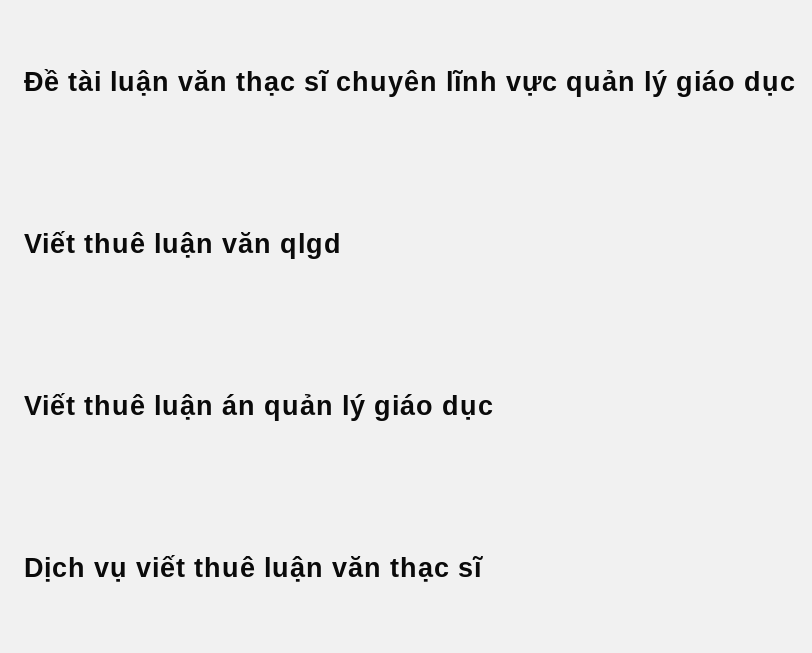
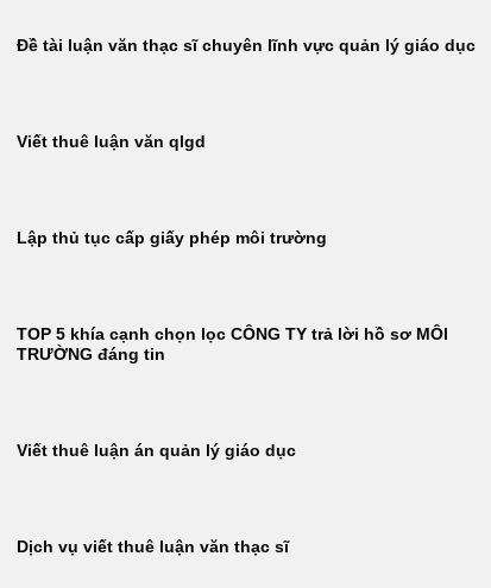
+ Lập thủ tục cấp giấy phép môi trường

+ TOP 5 khía cạnh chọn lọc CÔNG TY trả lời hồ sơ MÔI
+ TRƯỜNG đáng tin
